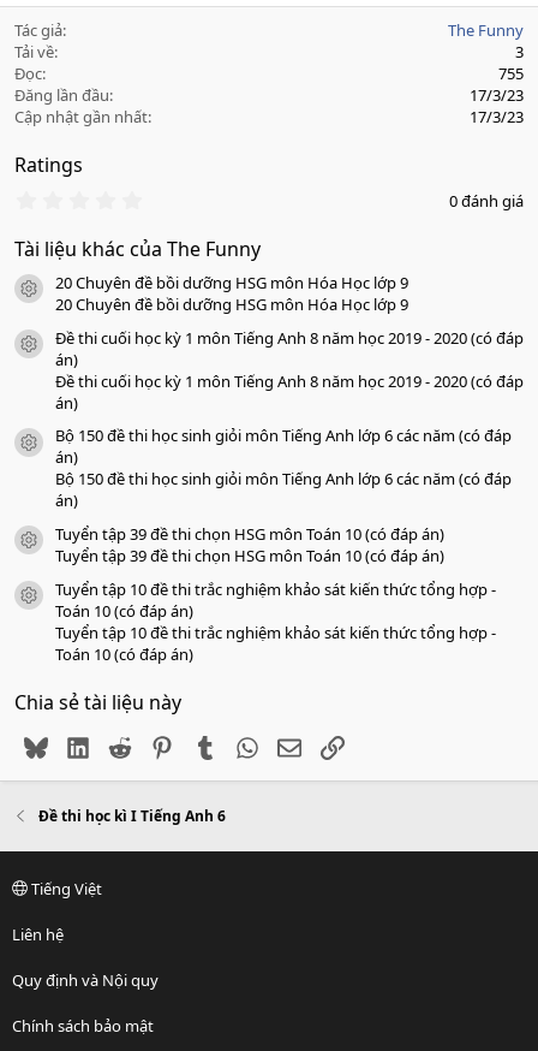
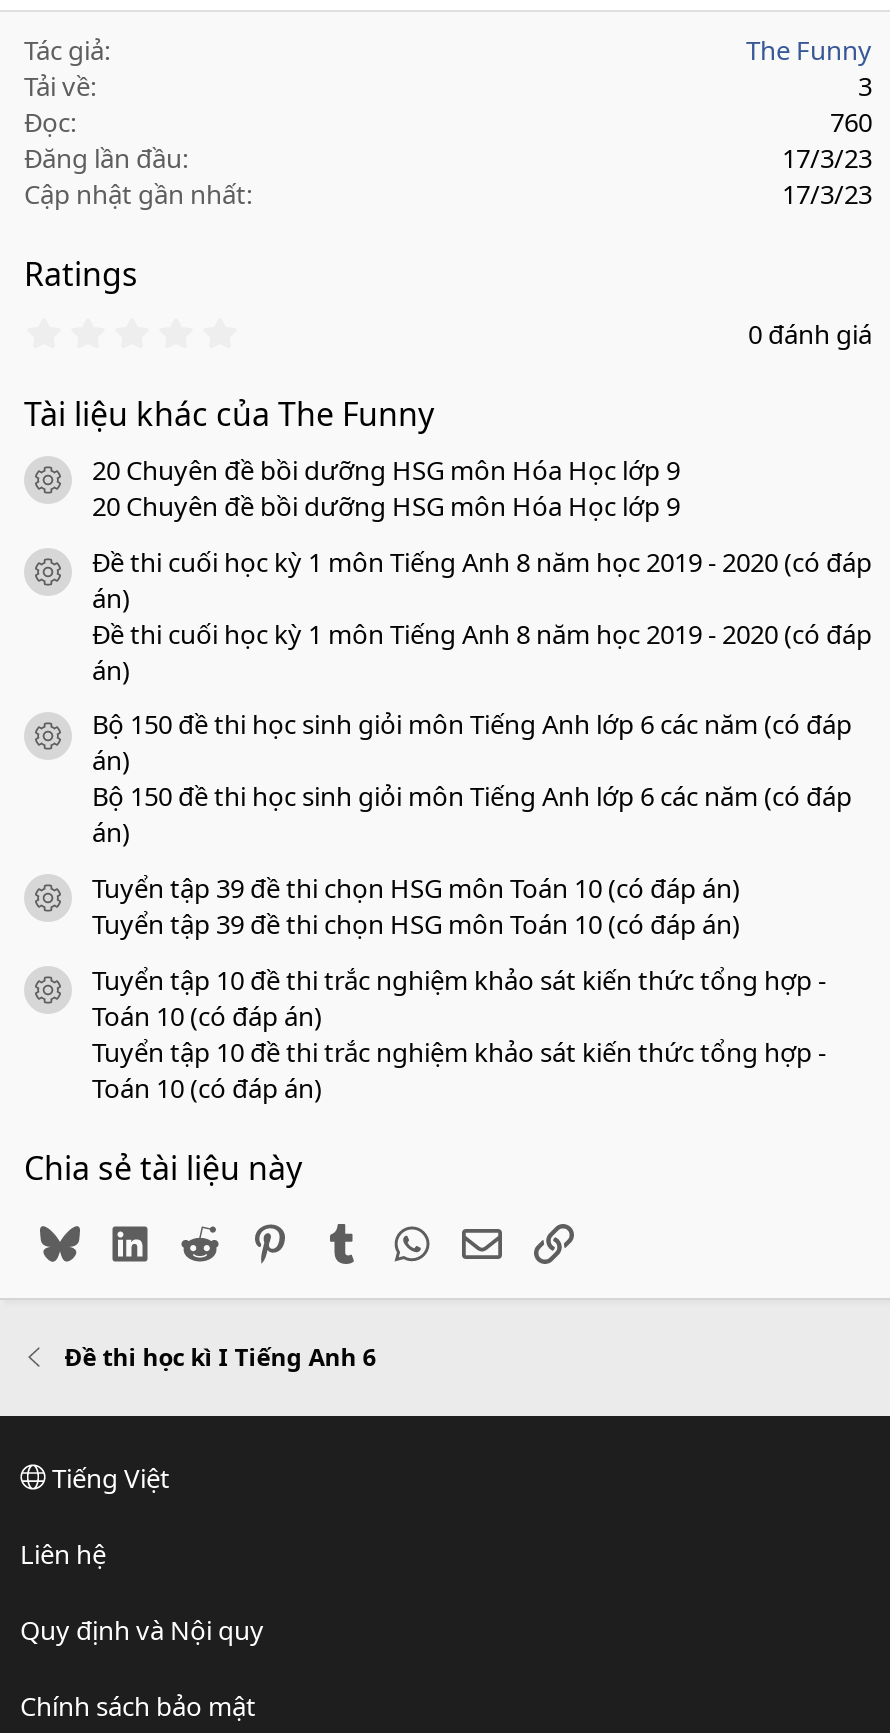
- 755
+ 760
